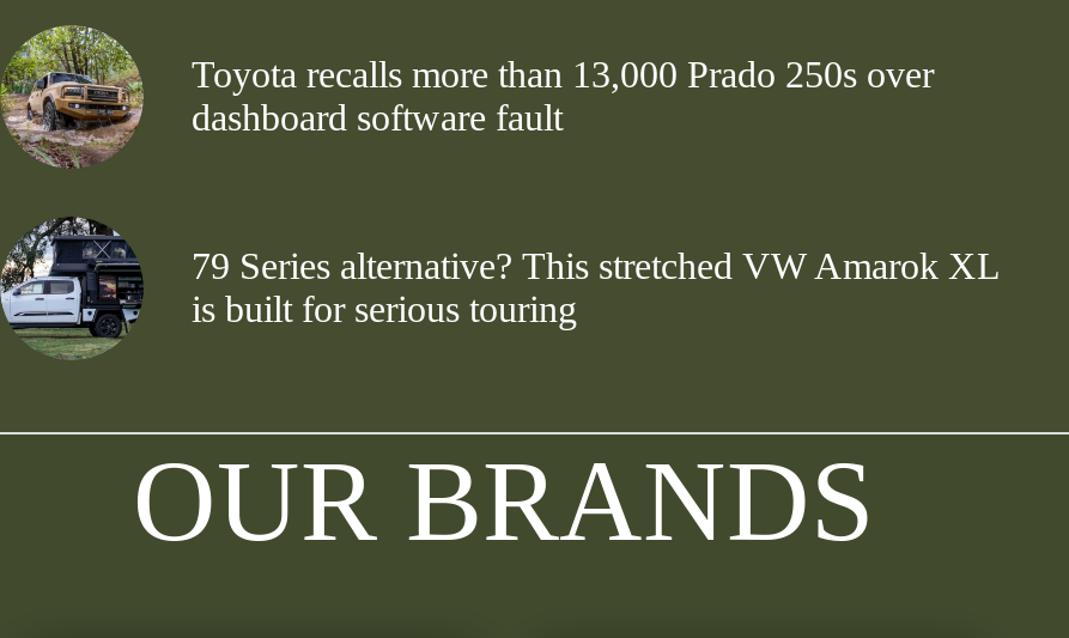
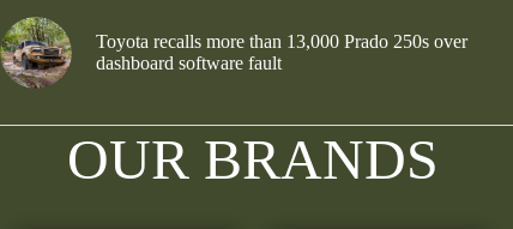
- [image]
- 79 Series alternative? This stretched VW Amarok XL
- is built for serious touring
